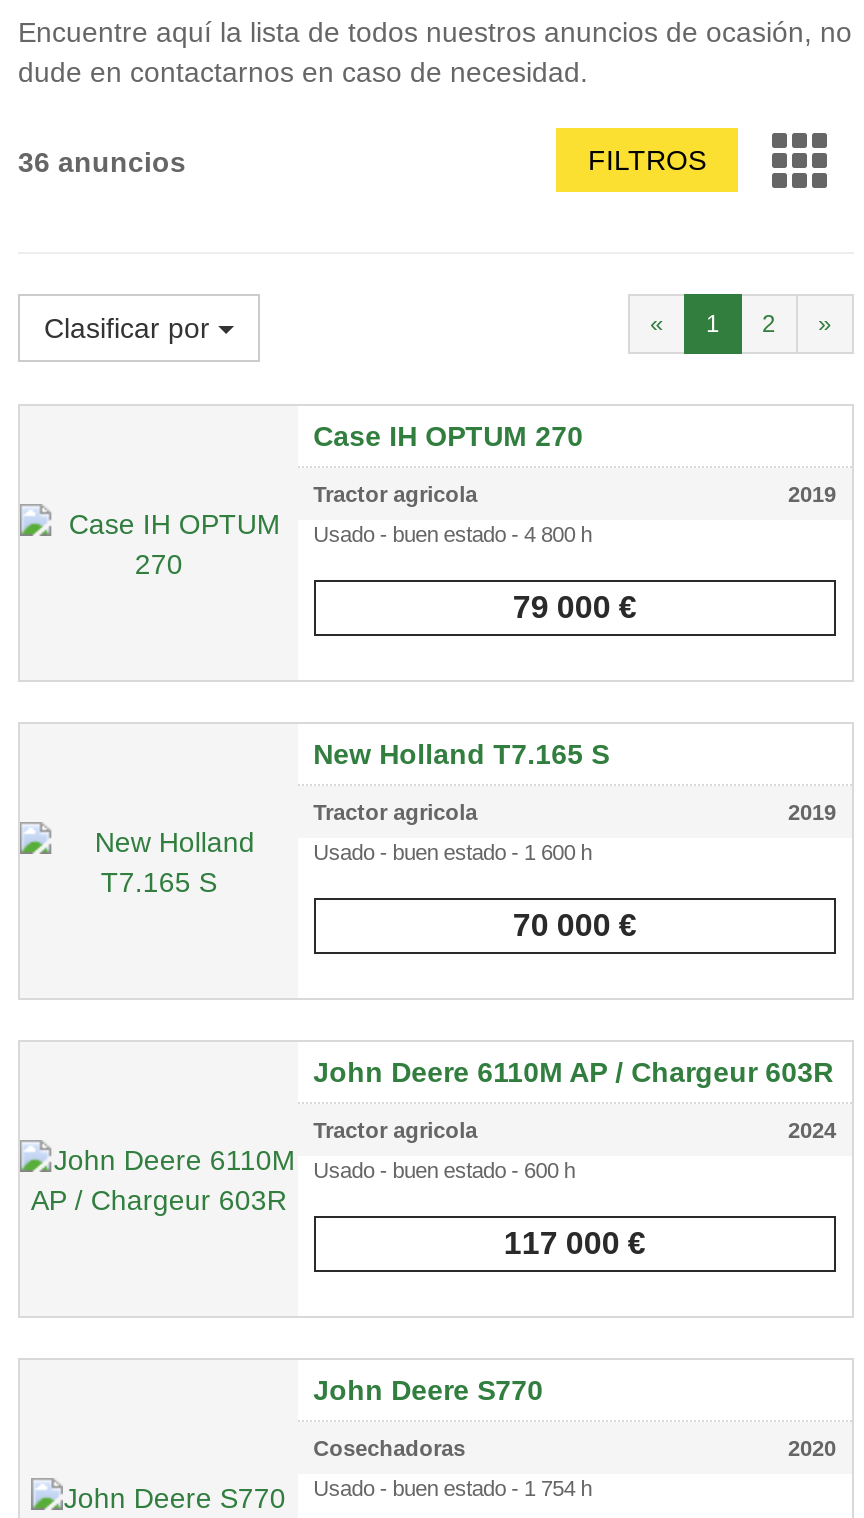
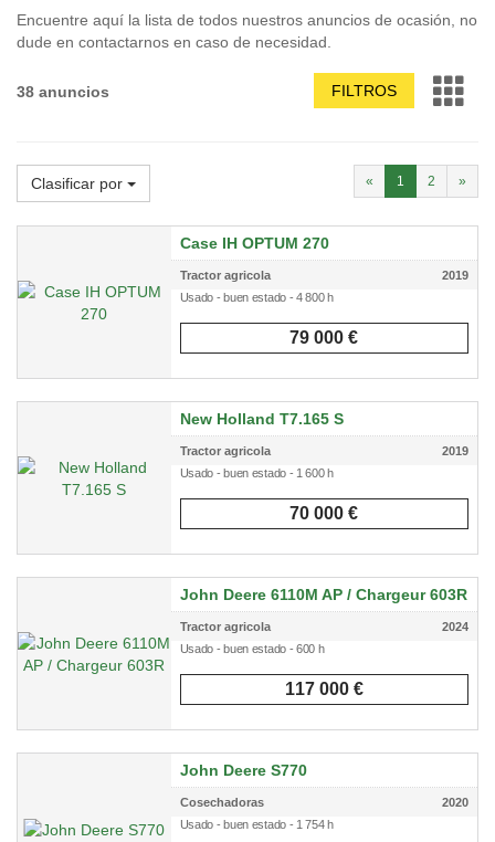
- 36 anuncios
+ 38 anuncios
